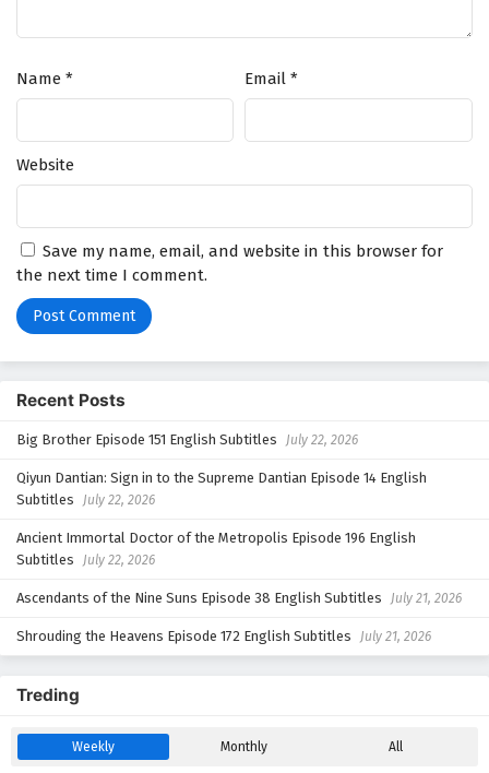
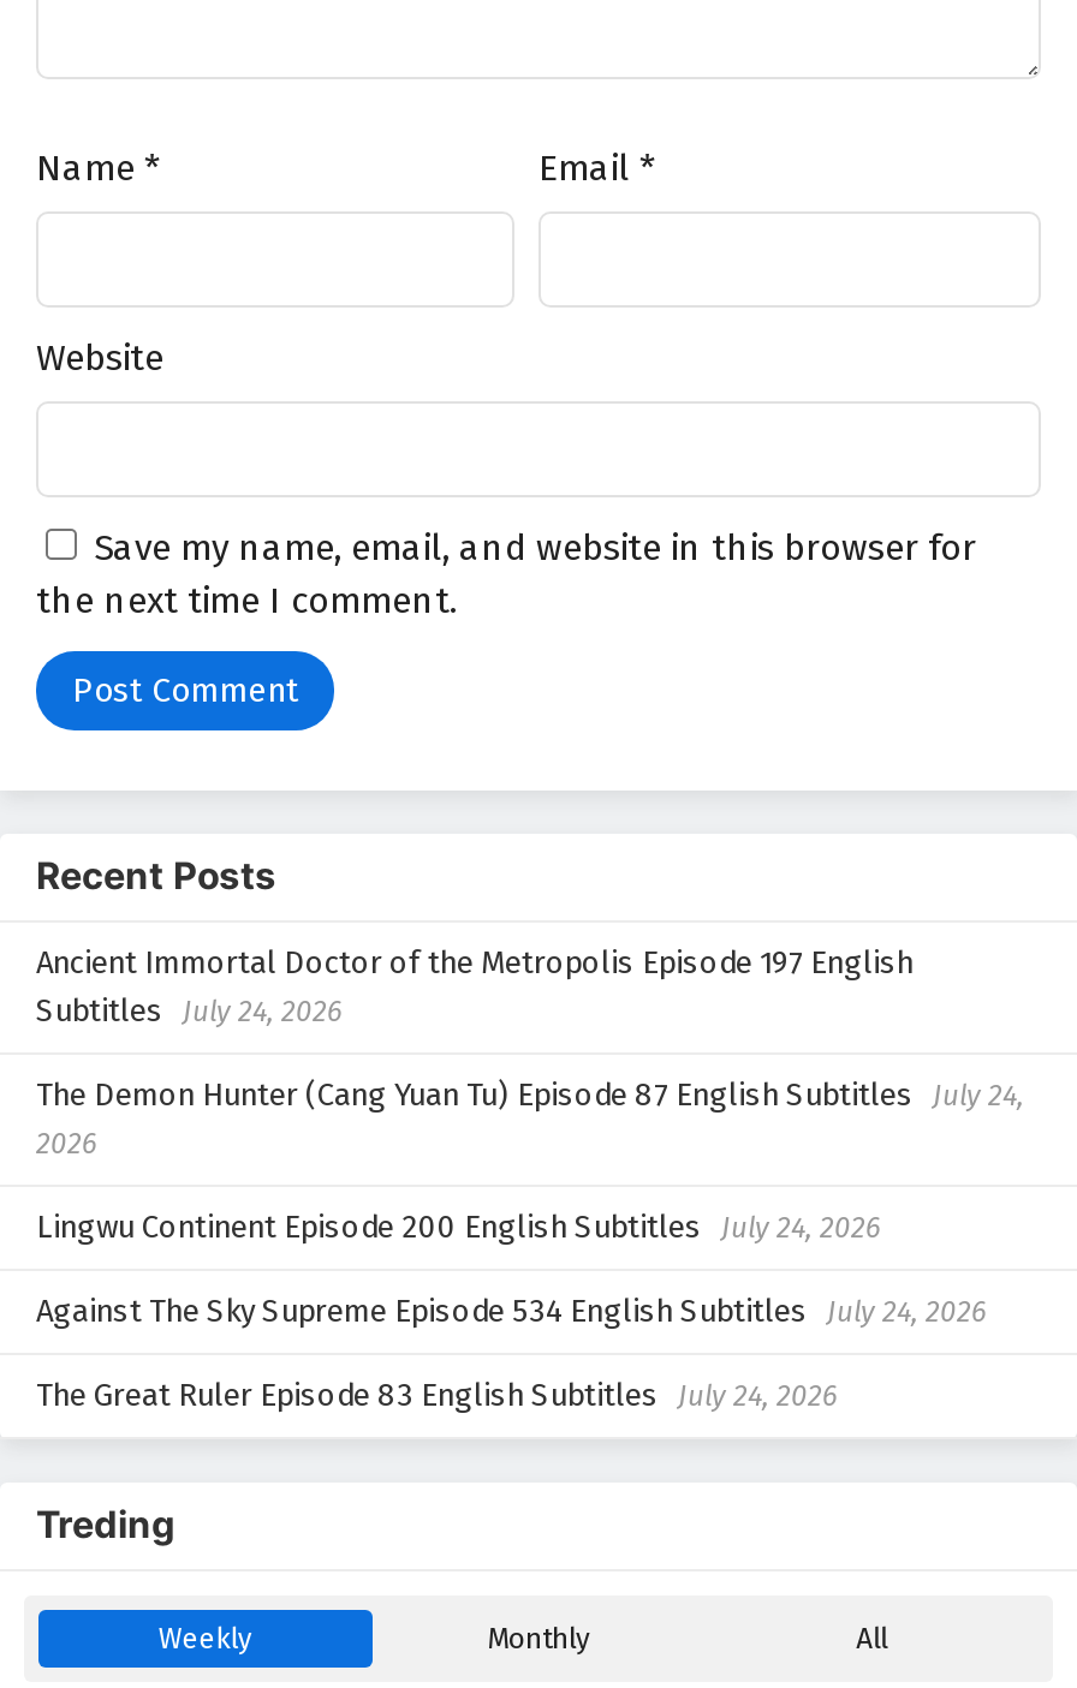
- Big Brother Episode 151 English Subtitles July 22, 2026
+ Ancient Immortal Doctor of the Metropolis Episode 197 English
+ Subtitles July 24, 2026

- Qiyun Dantian: Sign in to the Supreme Dantian Episode 14 English
- Subtitles July 22, 2026
+ The Demon Hunter (Cang Yuan Tu) Episode 87 English Subtitles July 24,
+ 2026

- Ancient Immortal Doctor of the Metropolis Episode 196 English
- Subtitles July 22, 2026
+ Lingwu Continent Episode 200 English Subtitles July 24, 2026

- Ascendants of the Nine Suns Episode 38 English Subtitles July 21, 2026
+ Against The Sky Supreme Episode 534 English Subtitles July 24, 2026

- Shrouding the Heavens Episode 172 English Subtitles July 21, 2026
+ The Great Ruler Episode 83 English Subtitles July 24, 2026
